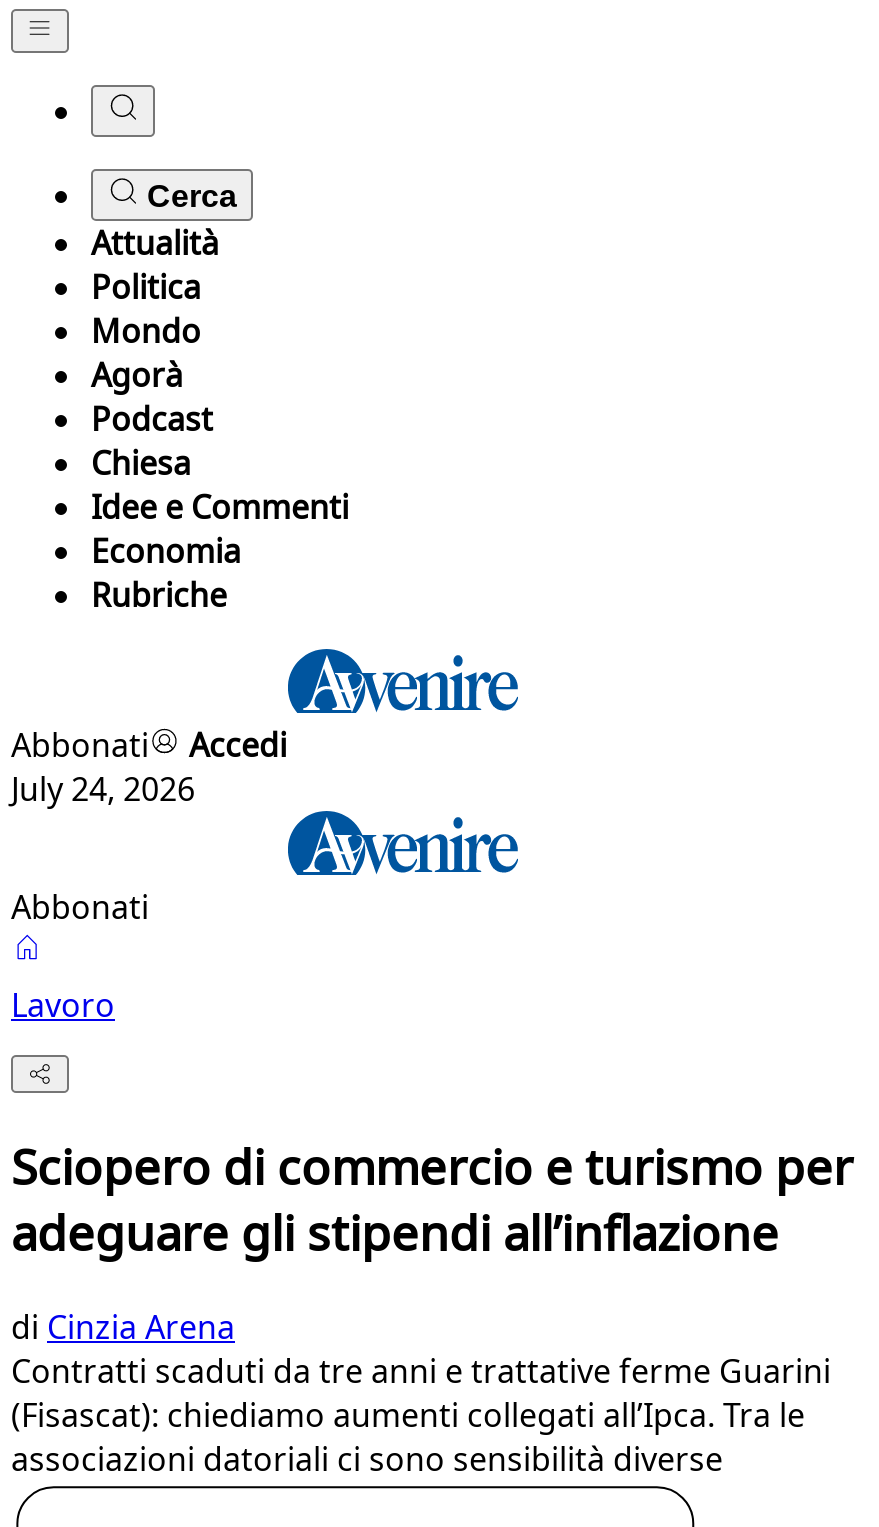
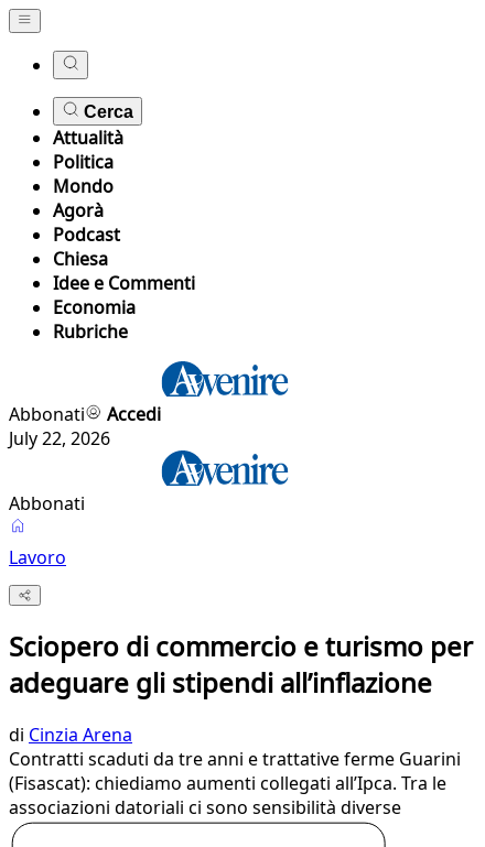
- July 24, 2026
+ July 22, 2026
